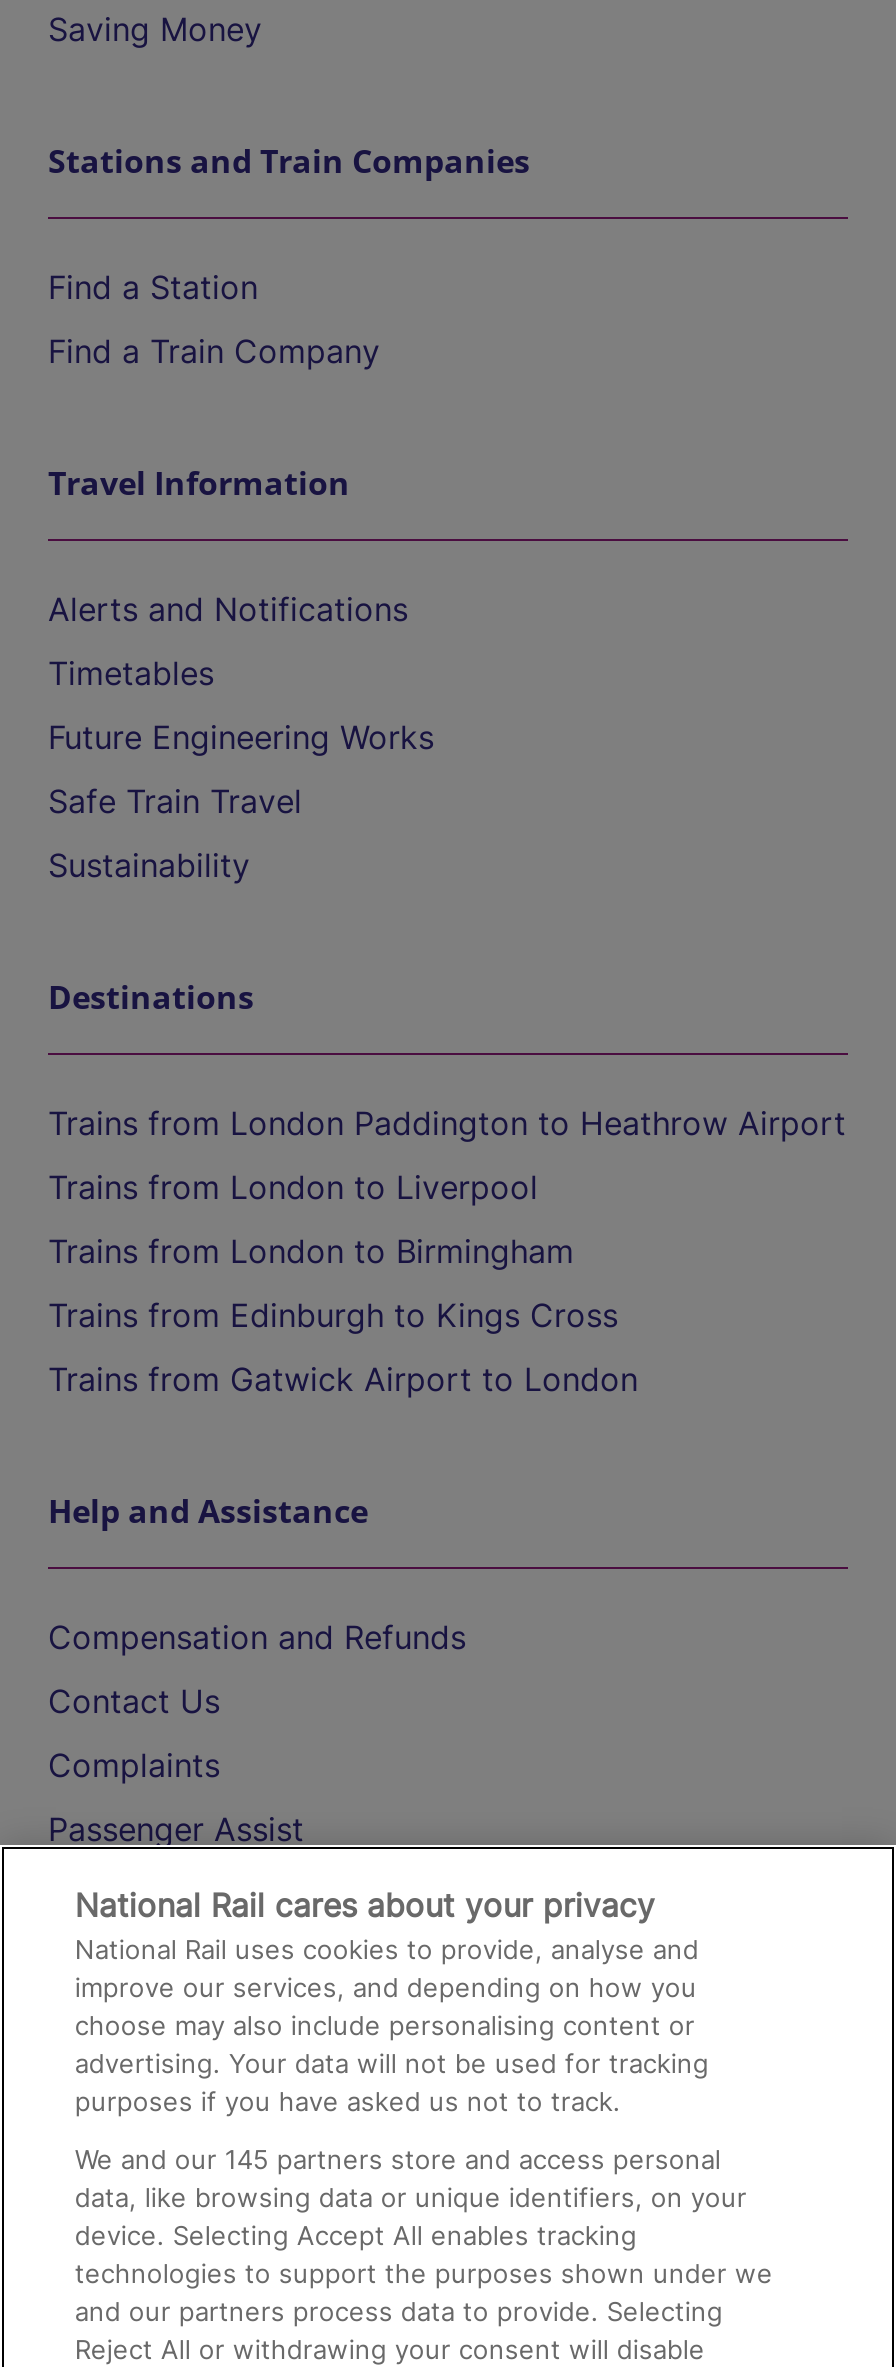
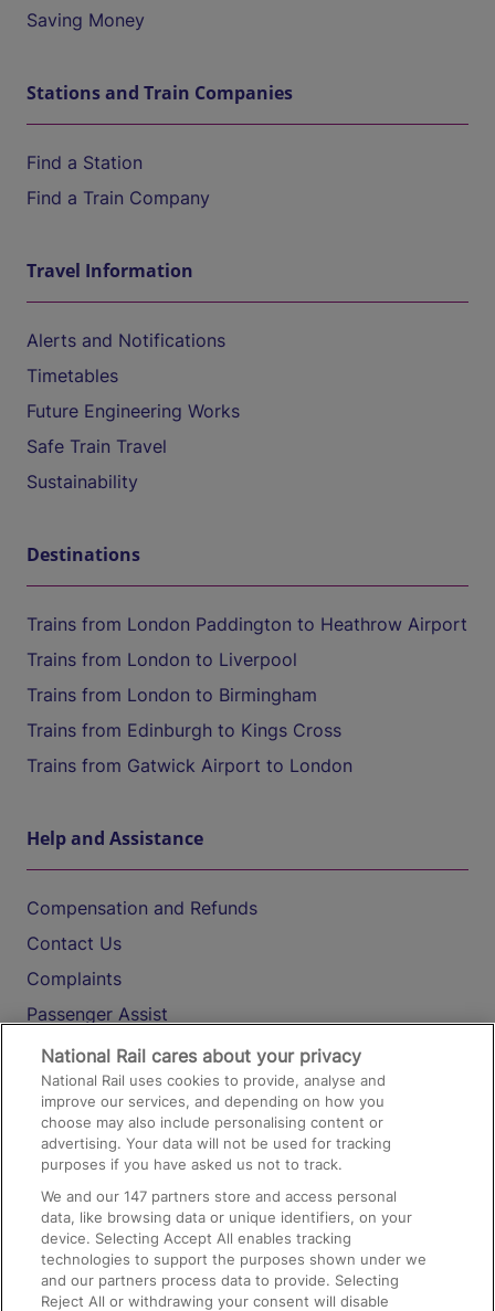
- We and our 145 partners store and access personal
+ We and our 147 partners store and access personal
